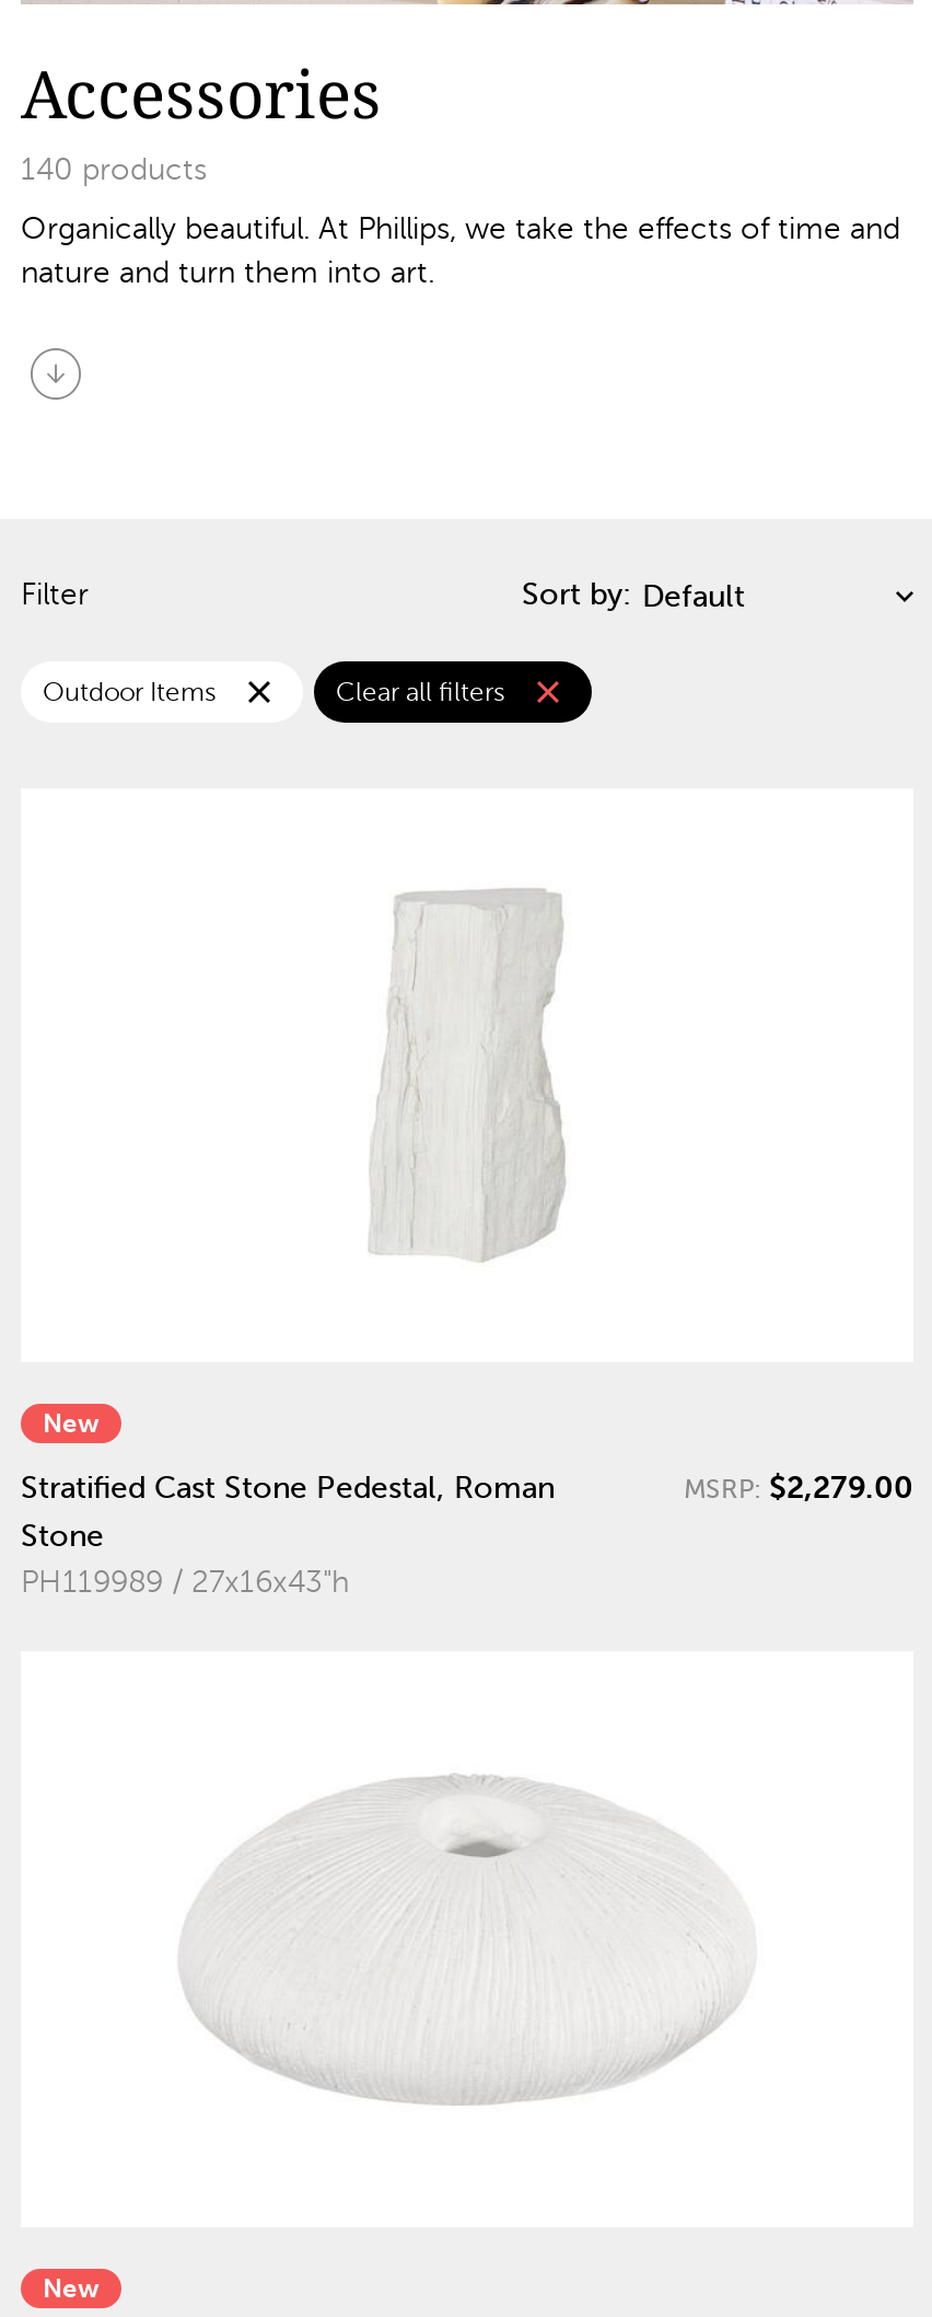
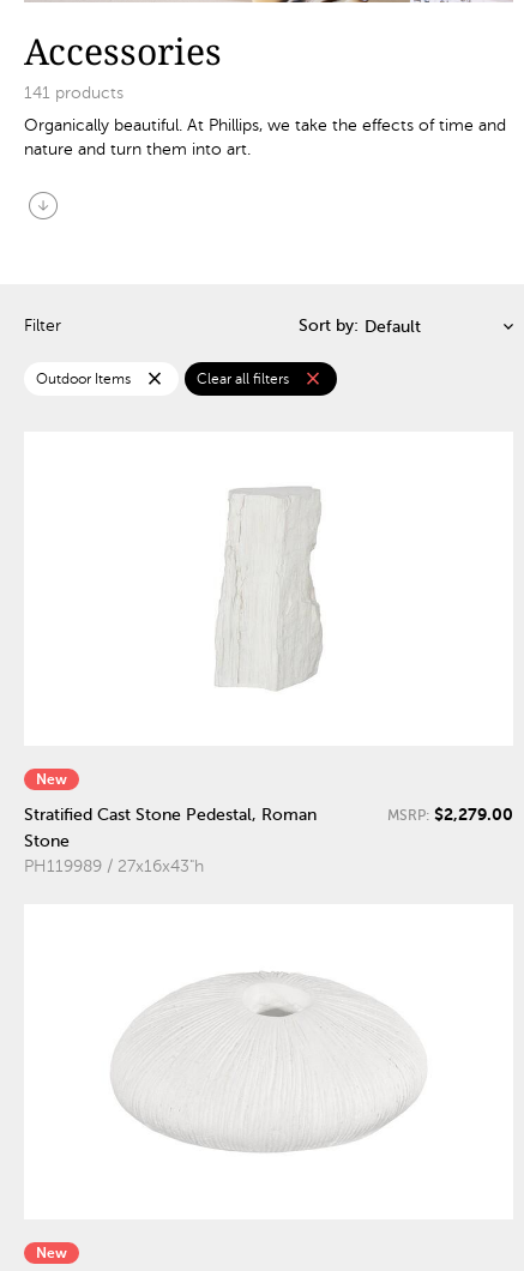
- 140 products
+ 141 products
